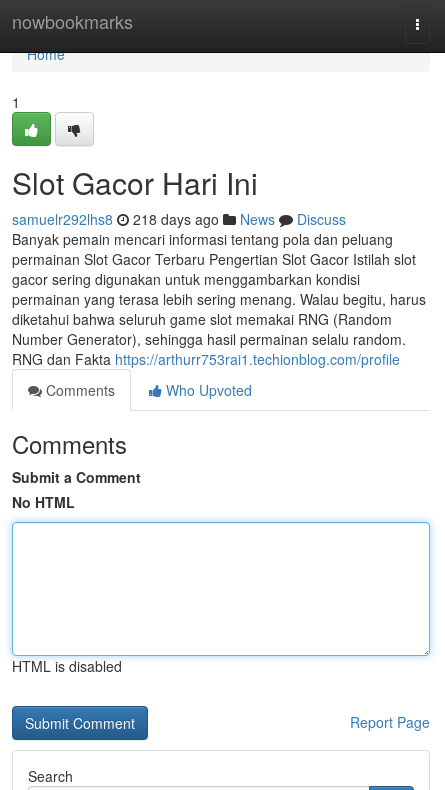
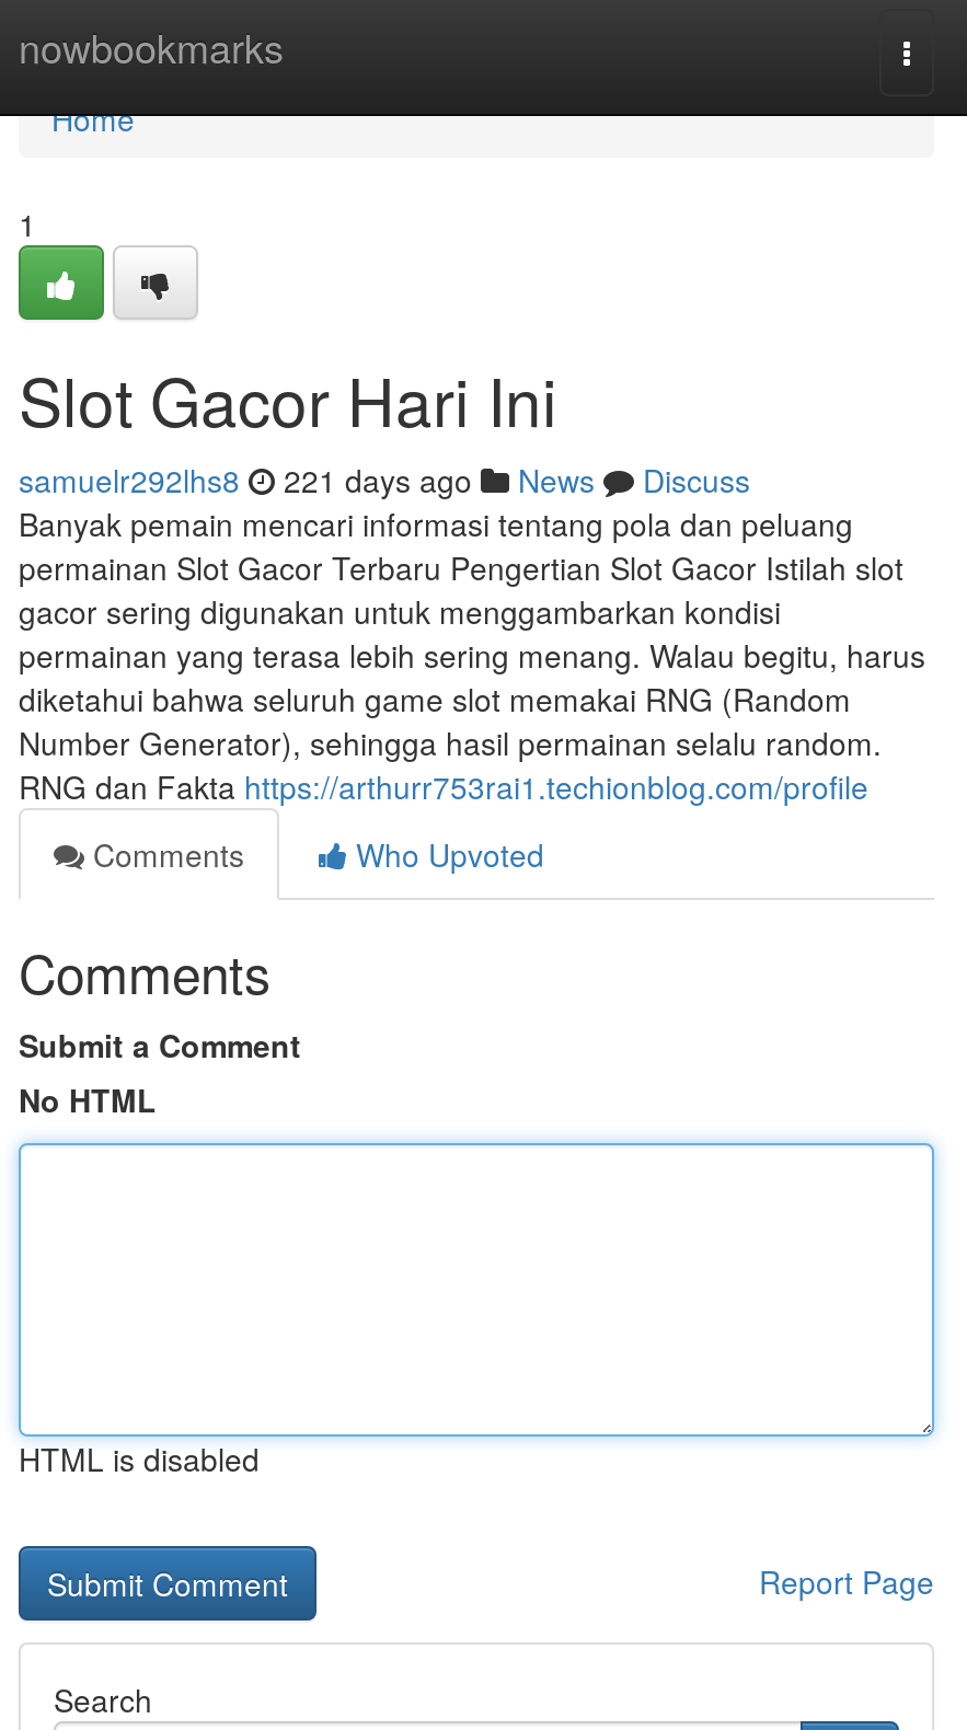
- samuelr292lhs8 218 days ago News Discuss
+ samuelr292lhs8 221 days ago News Discuss
